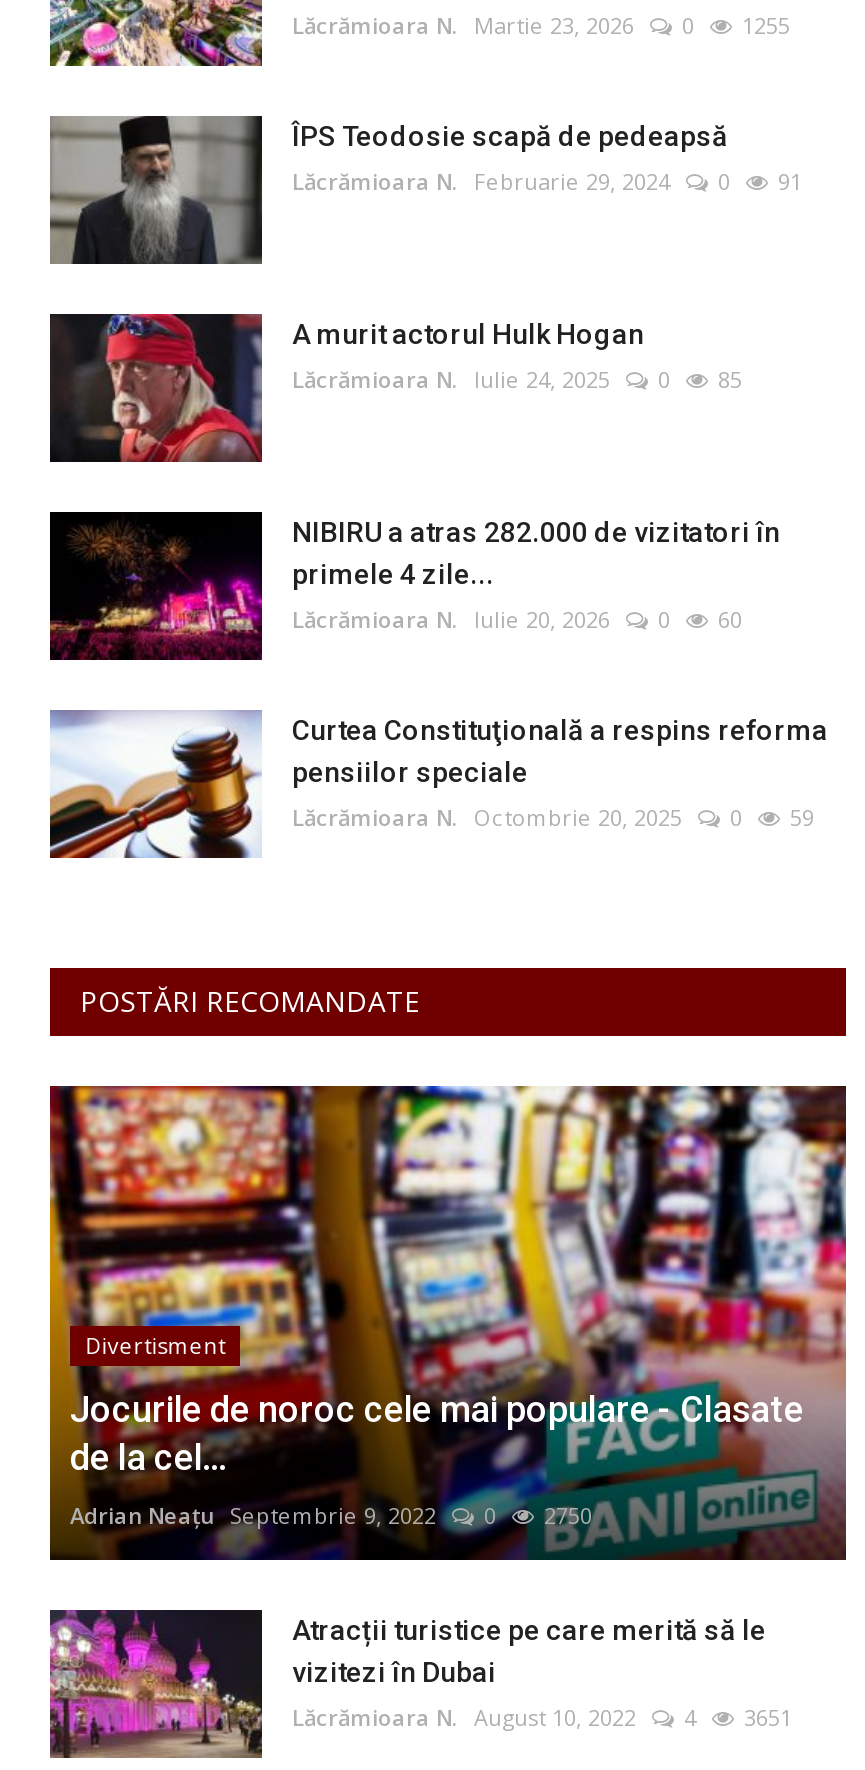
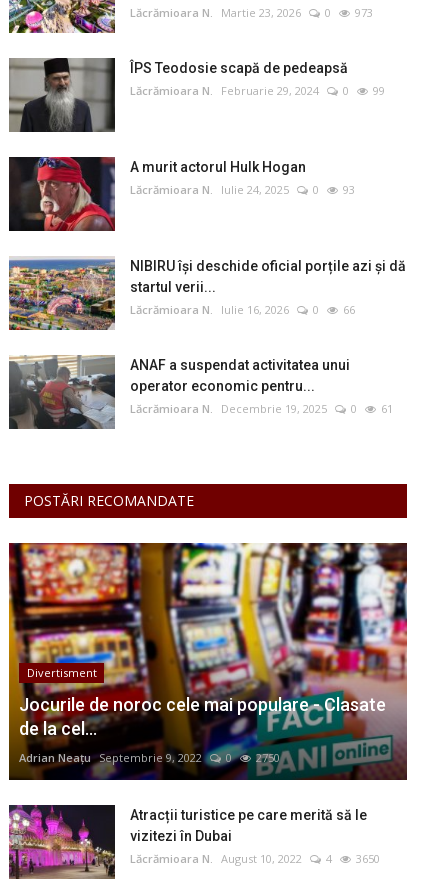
- Lăcrămioara N. Martie 23, 2026 0 1255
+ Lăcrămioara N. Martie 23, 2026 0 973

- Lăcrămioara N. Februarie 29, 2024 0 91
+ Lăcrămioara N. Februarie 29, 2024 0 99

- Lăcrămioara N. Iulie 24, 2025 0 85
+ Lăcrămioara N. Iulie 24, 2025 0 93

- [image]
- NIBIRU a atras 282.000 de vizitatori în
- primele 4 zile...
- Lăcrămioara N. Iulie 20, 2026
+ [image]
+ NIBIRU își deschide oficial porțile azi și dă
+ startul verii...
+ Lăcrămioara N. Iulie 16, 2026

- 60
+ 66

- [image]
- Curtea Constituţională a respins reforma
- pensiilor speciale
- Lăcrămioara N. Octombrie 20, 2025
+ [image]
+ ANAF a suspendat activitatea unui
+ operator economic pentru...
+ Lăcrămioara N. Decembrie 19, 2025

- 59
+ 61

- Lăcrămioara N. August 10, 2022 4 3651
+ Lăcrămioara N. August 10, 2022 4 3650
